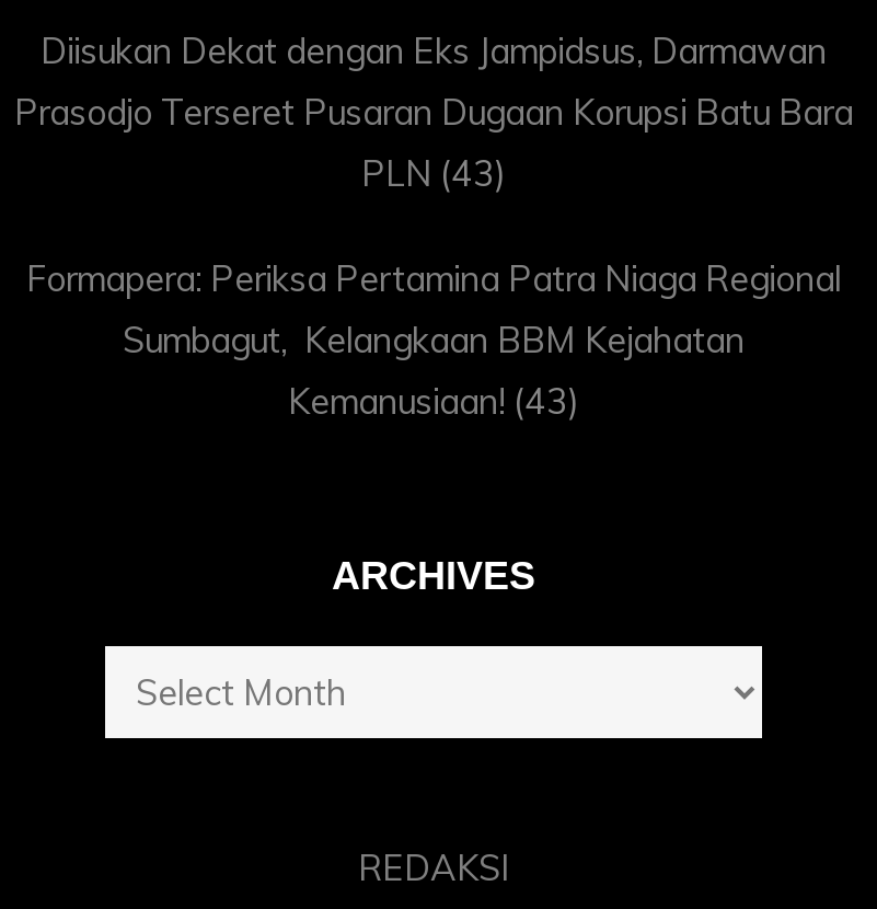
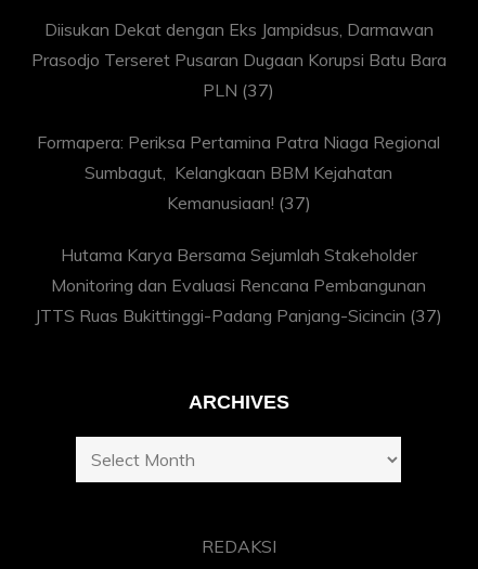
- PLN (43)
+ PLN (37)

- Kemanusiaan! (43)
+ Kemanusiaan! (37)
+ Hutama Karya Bersama Sejumlah Stakeholder
+ Monitoring dan Evaluasi Rencana Pembangunan
+ JTTS Ruas Bukittinggi-Padang Panjang-Sicincin (37)
